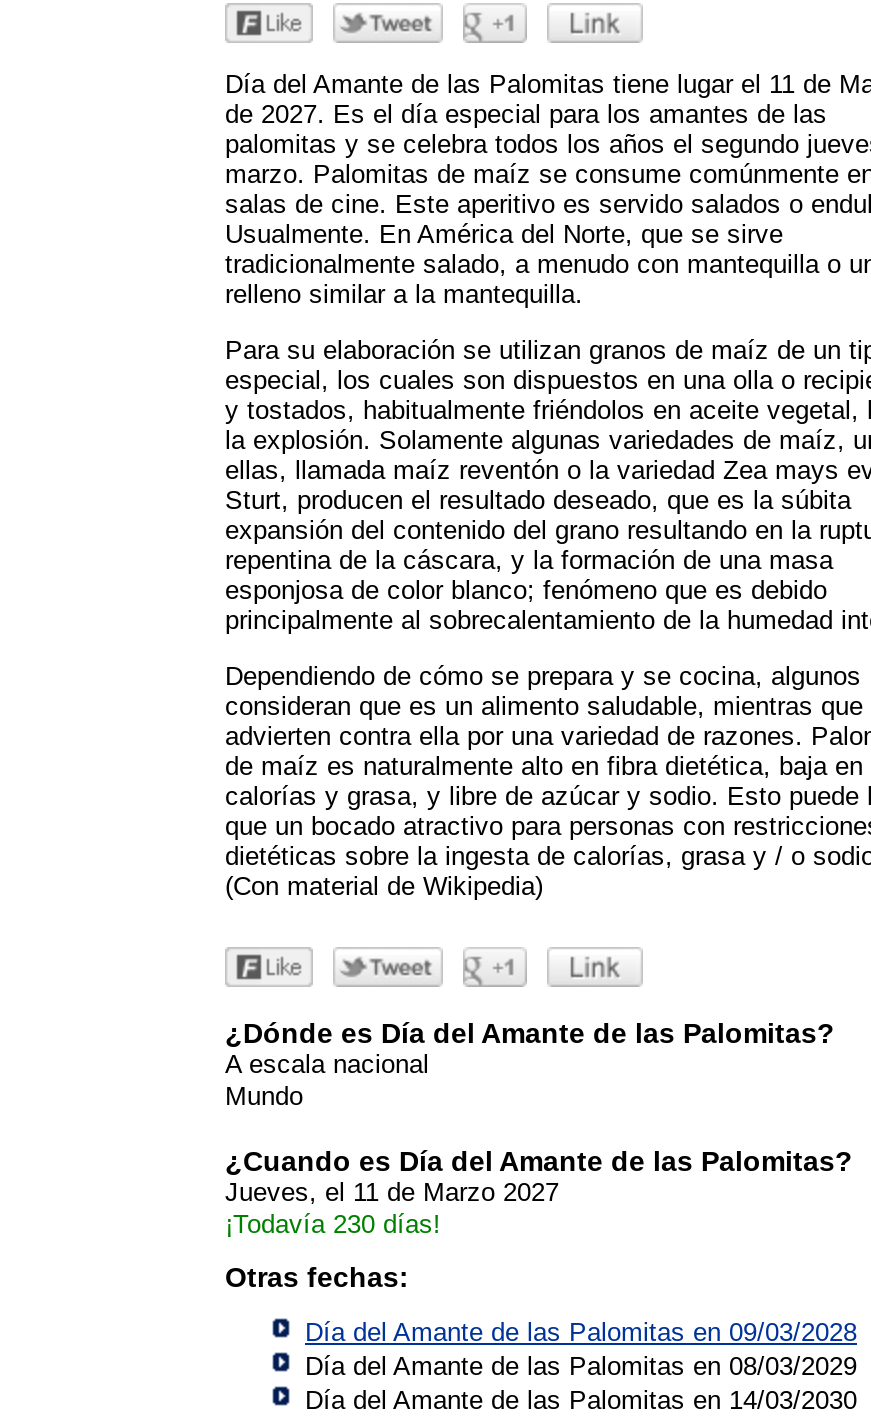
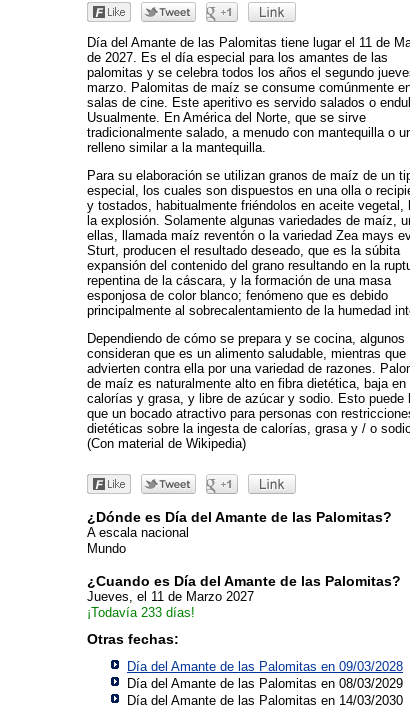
- ¡Todavía 230 días!
+ ¡Todavía 233 días!
